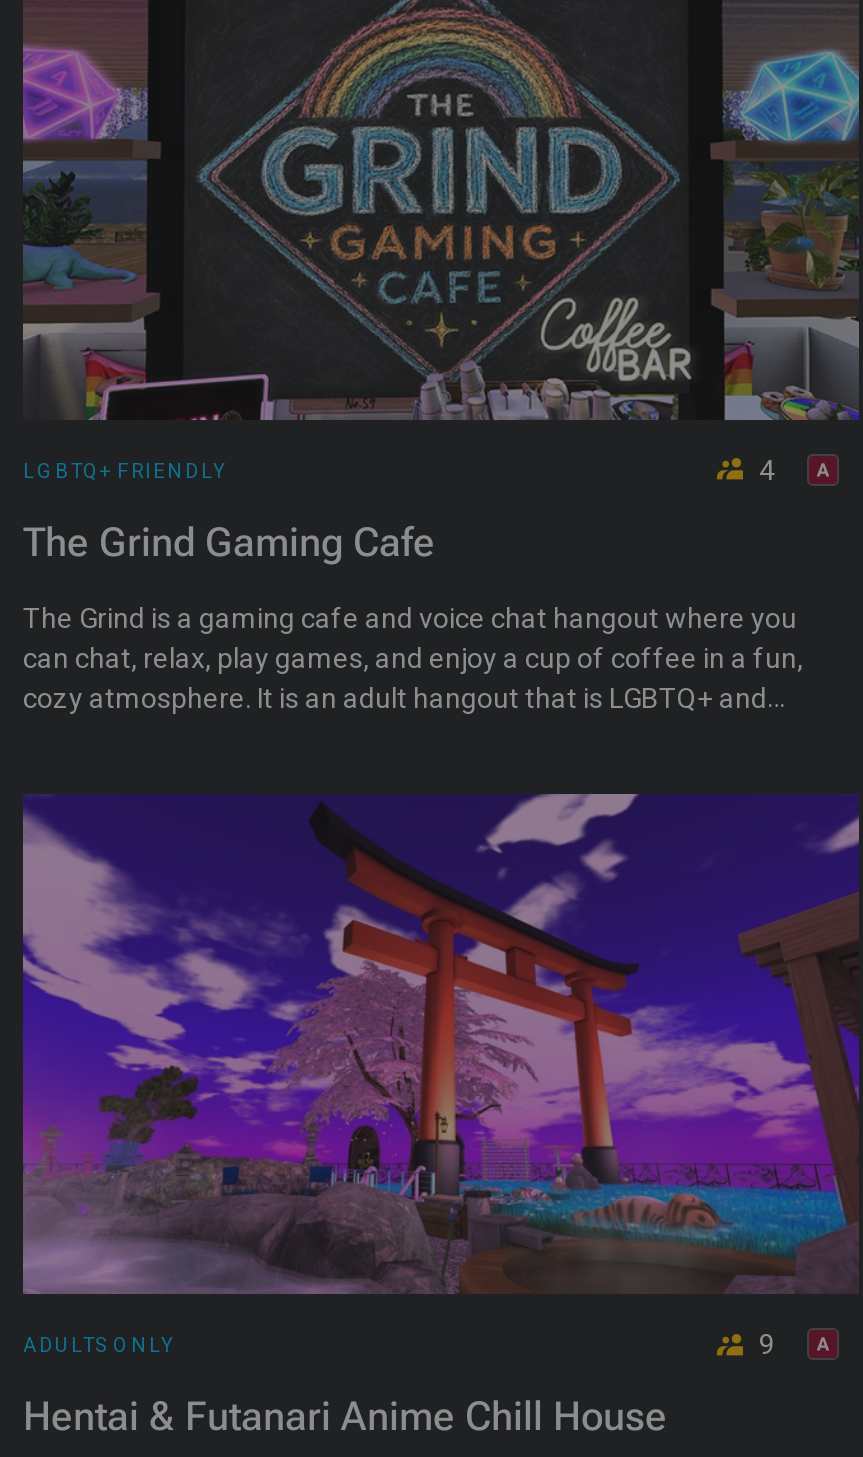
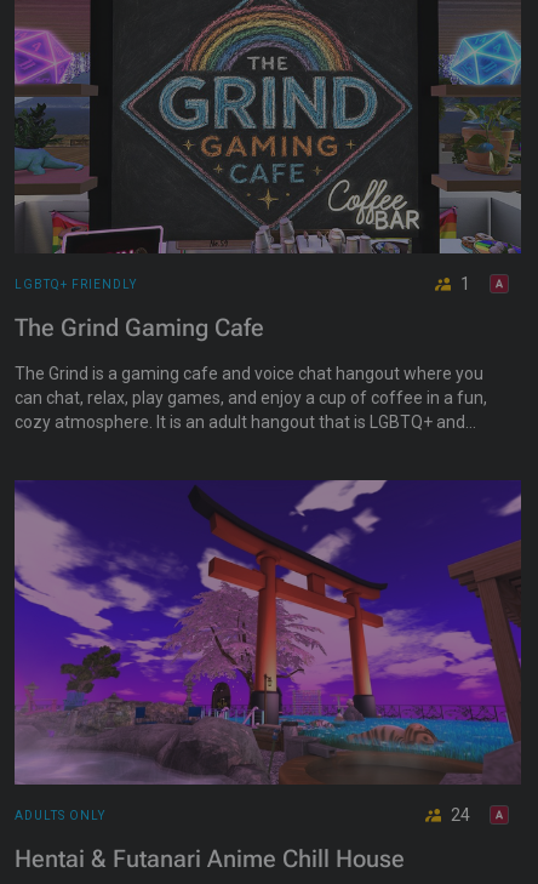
- 4
+ 1

- 9
+ 24
